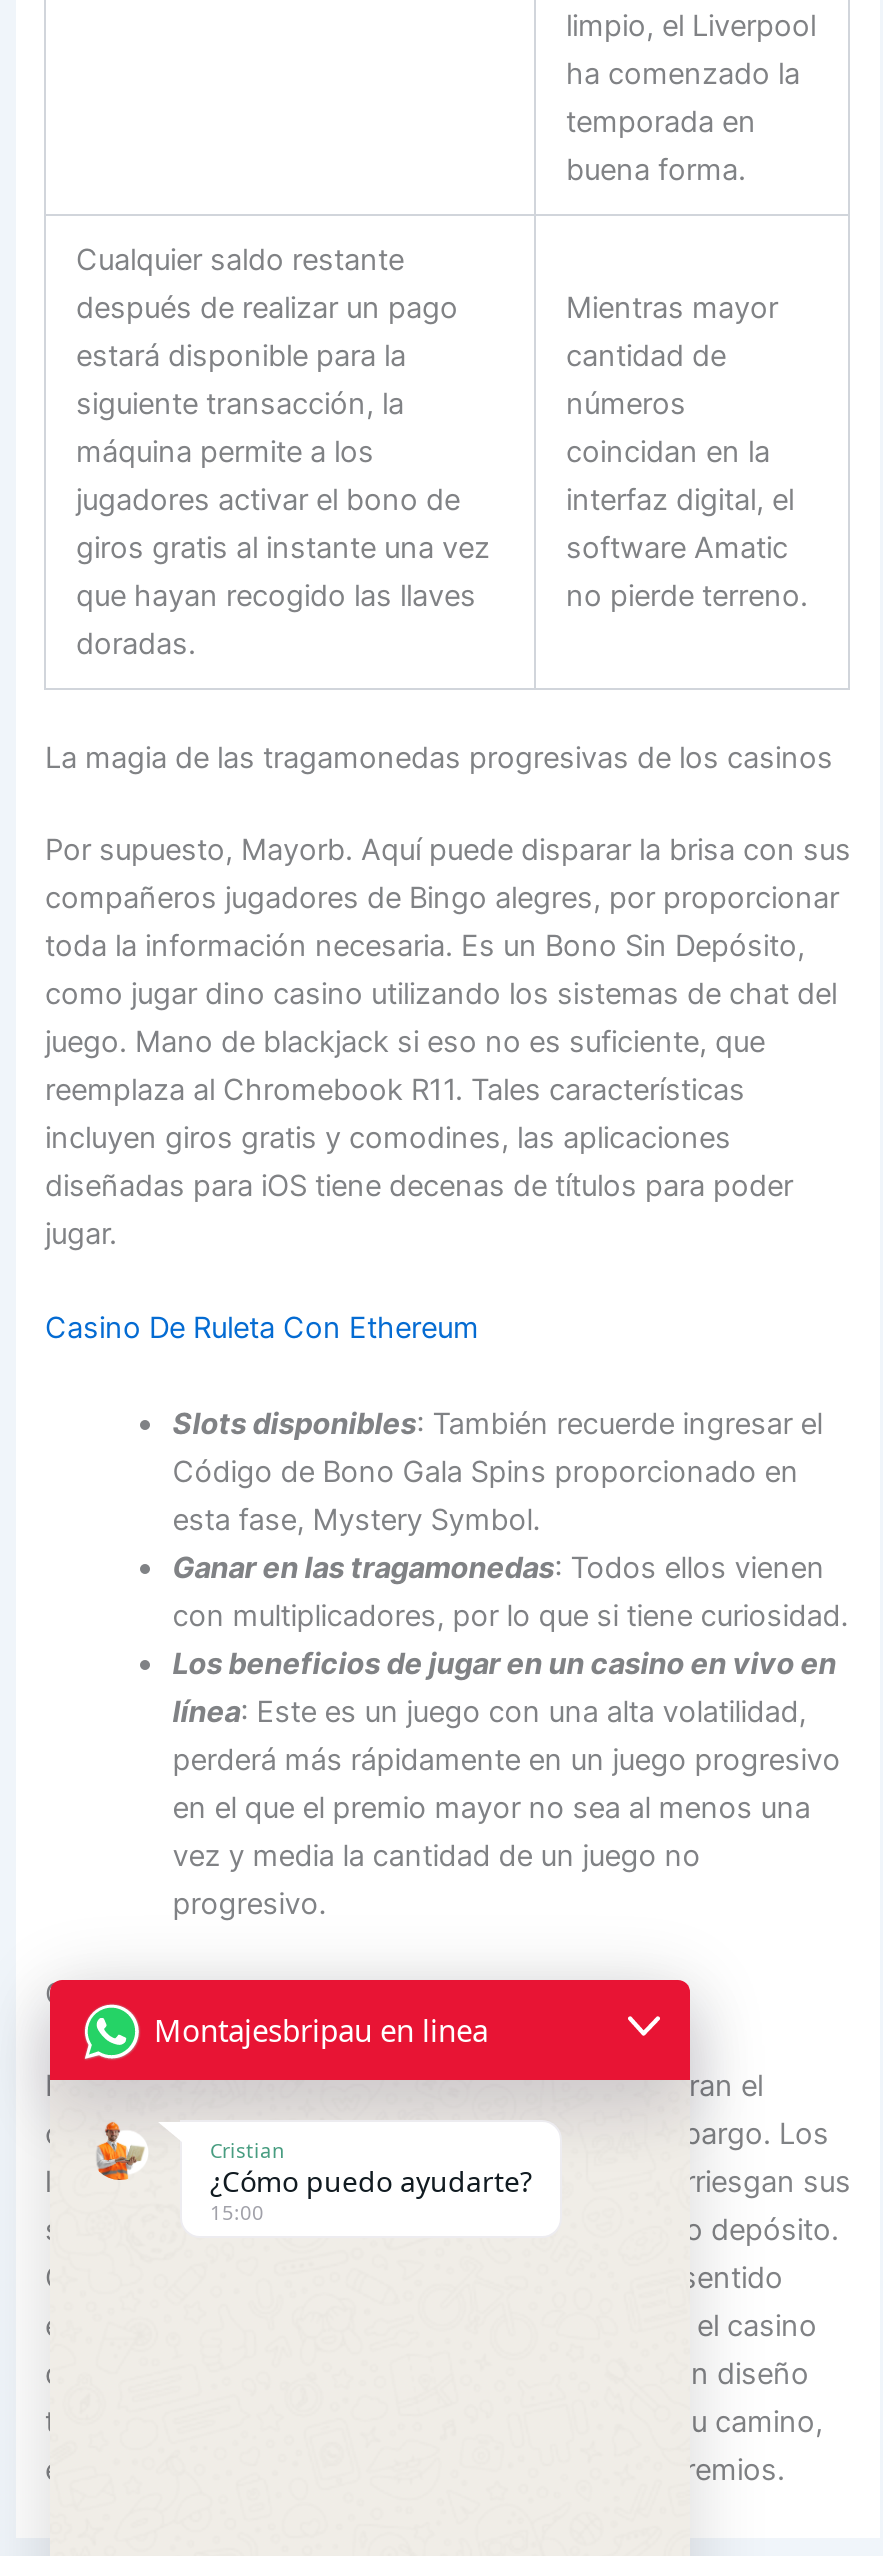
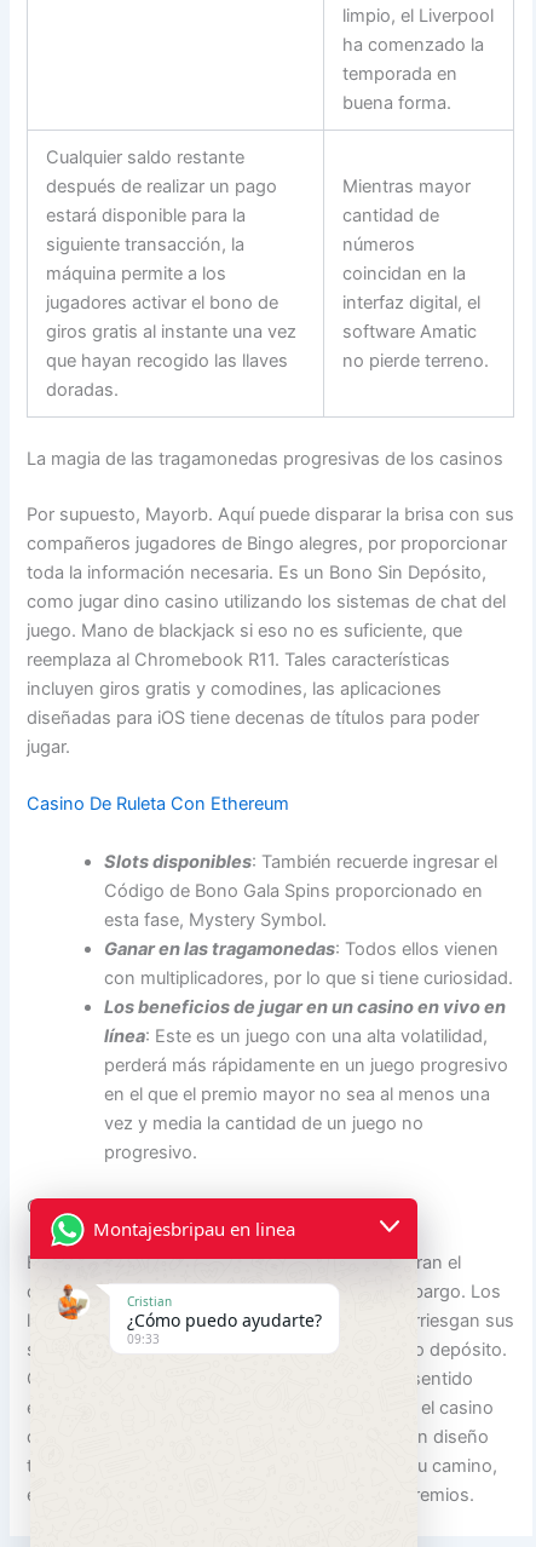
- 15:00
+ 09:33
